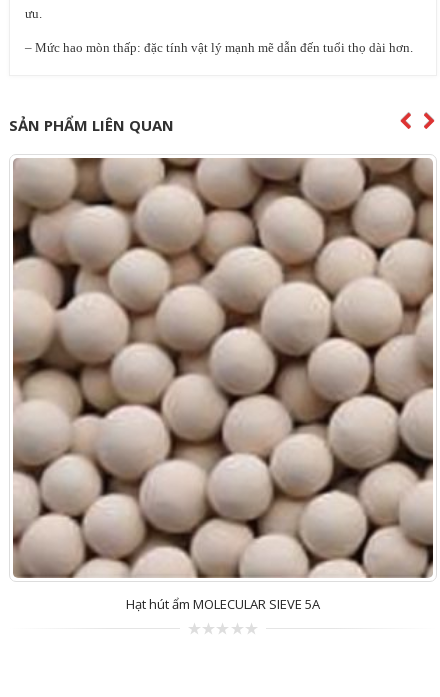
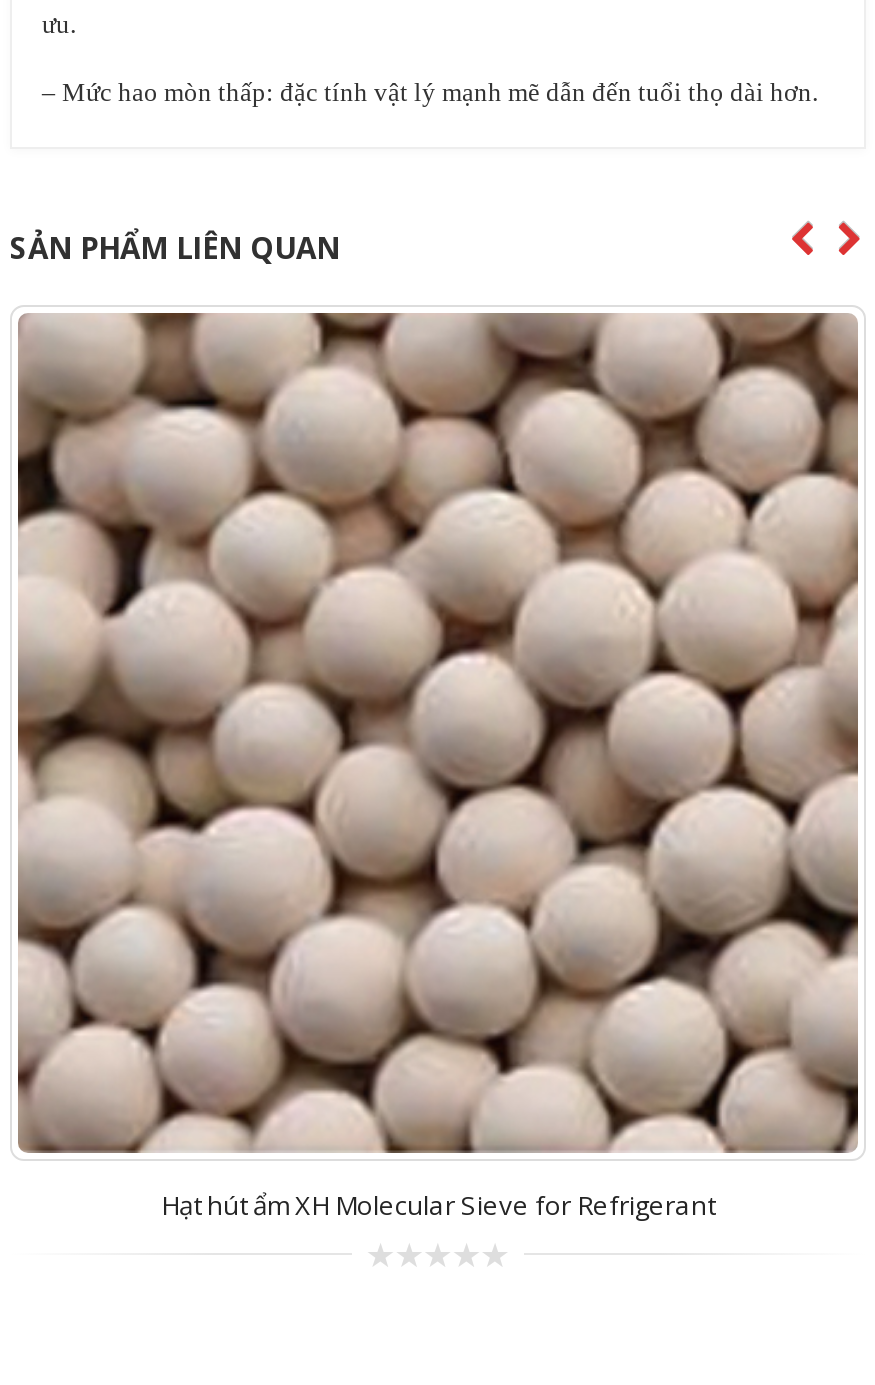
- Hạt hút ẩm MOLECULAR SIEVE 5A
+ Hạt hút ẩm XH Molecular Sieve for Refrigerant
